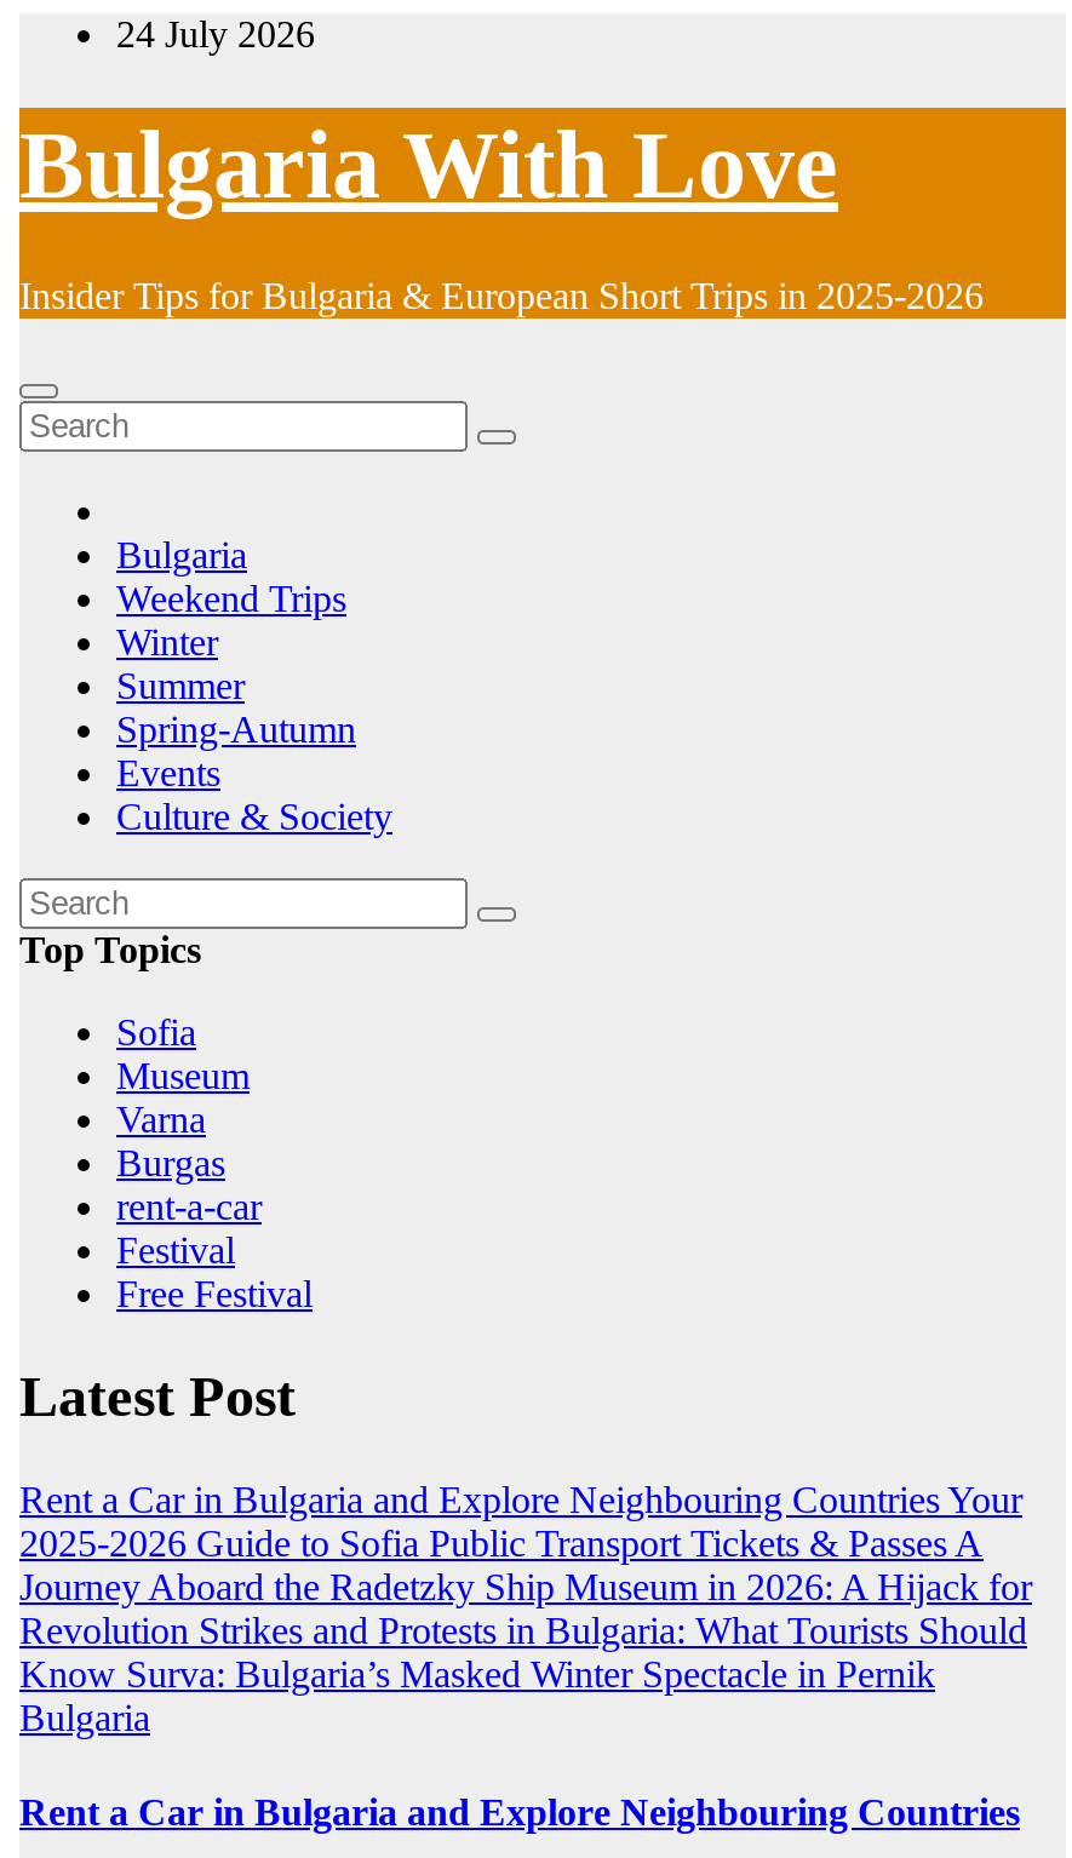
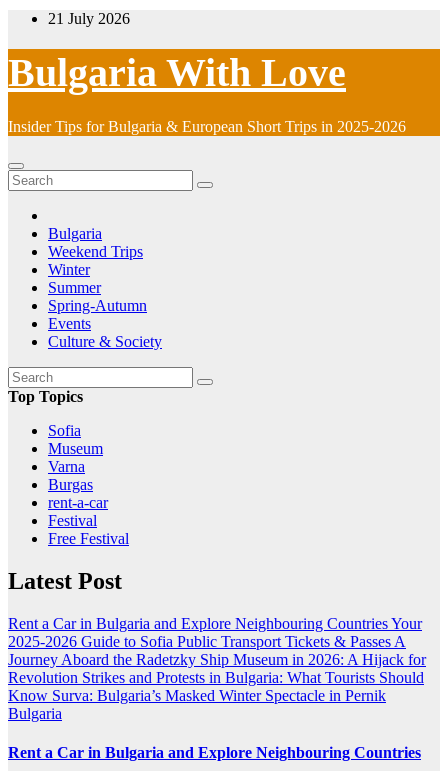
- 24 July 2026
+ 21 July 2026
